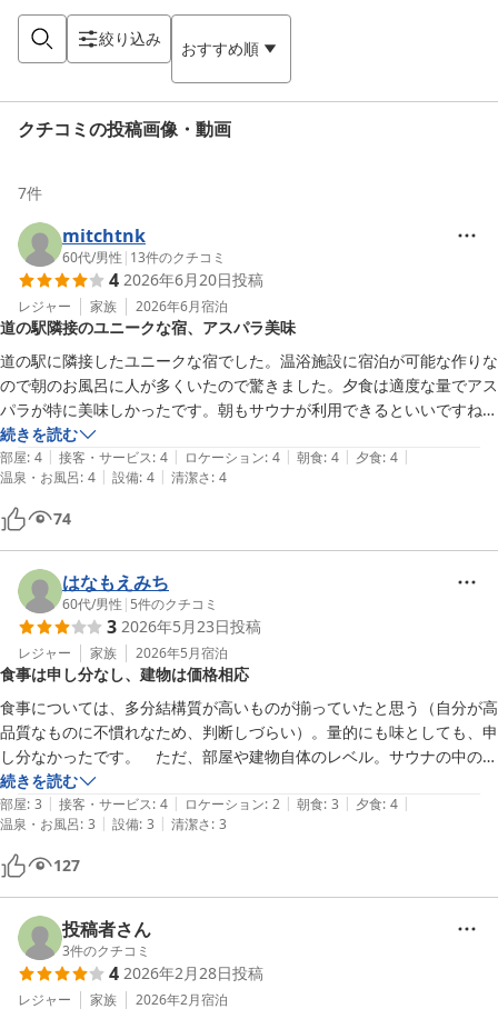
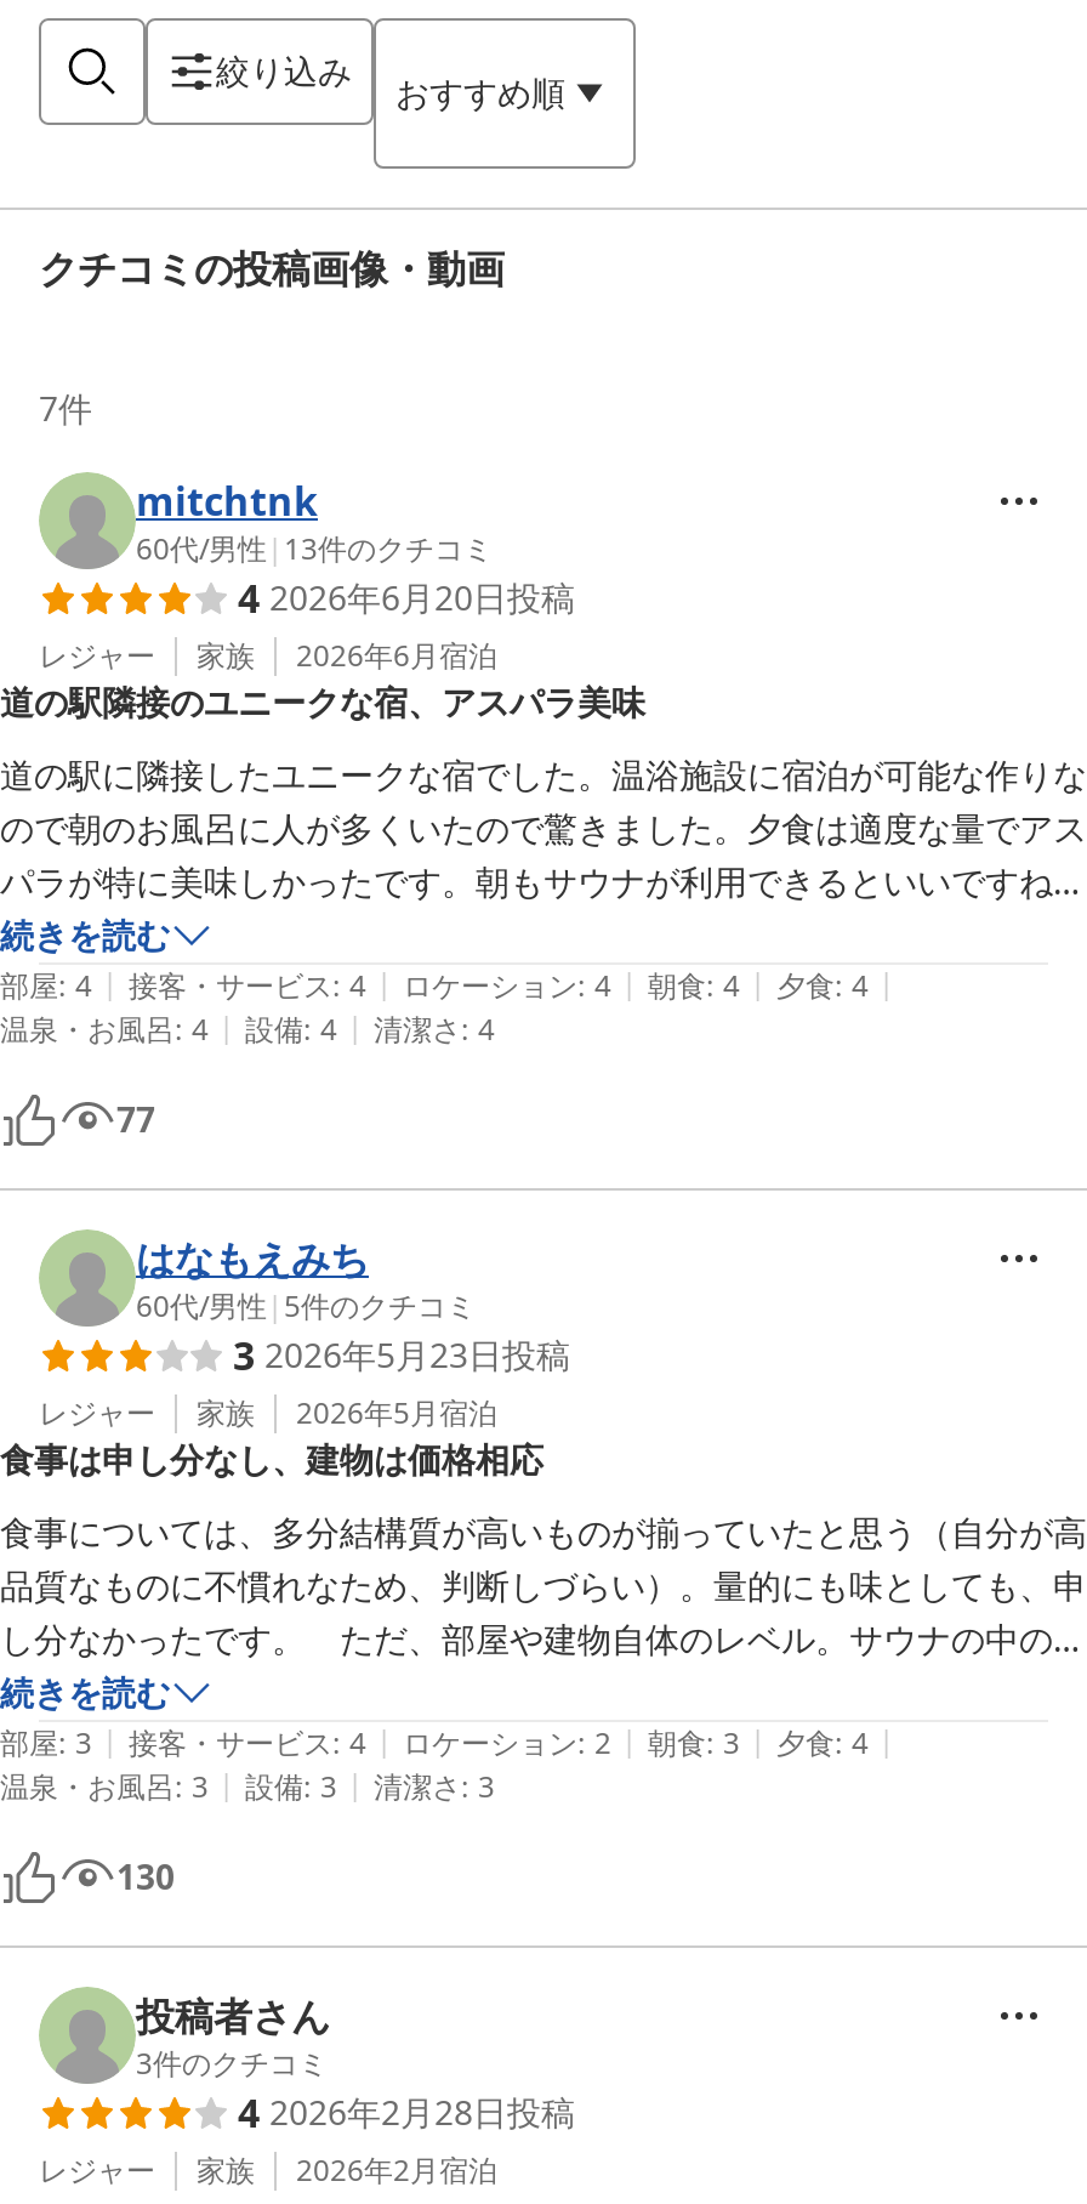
- 74
+ 77

- 127
+ 130
